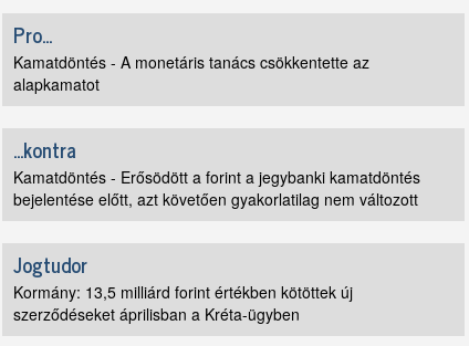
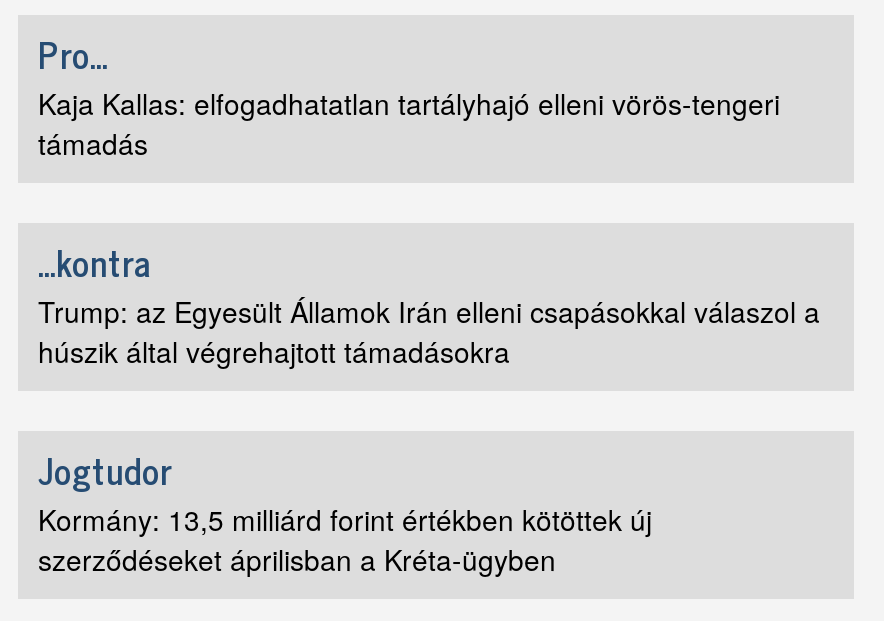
- Kamatdöntés - A monetáris tanács csökkentette az
- alapkamatot
+ Kaja Kallas: elfogadhatatlan tartályhajó elleni vörös-tengeri
+ támadás

- Kamatdöntés - Erősödött a forint a jegybanki kamatdöntés
- bejelentése előtt, azt követően gyakorlatilag nem változott
+ Trump: az Egyesült Államok Irán elleni csapásokkal válaszol a
+ húszik által végrehajtott támadásokra
